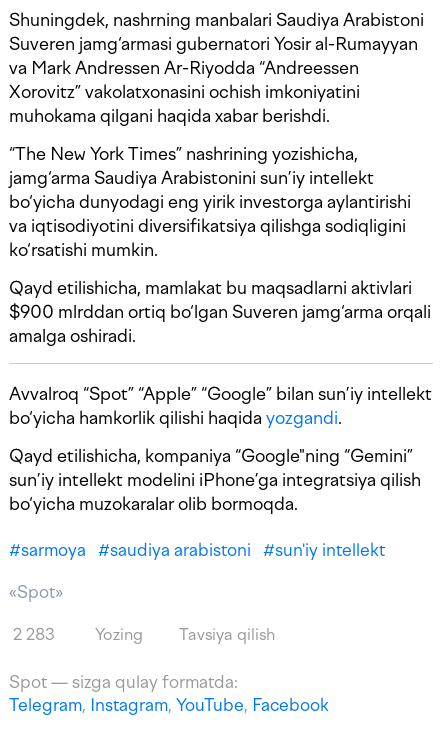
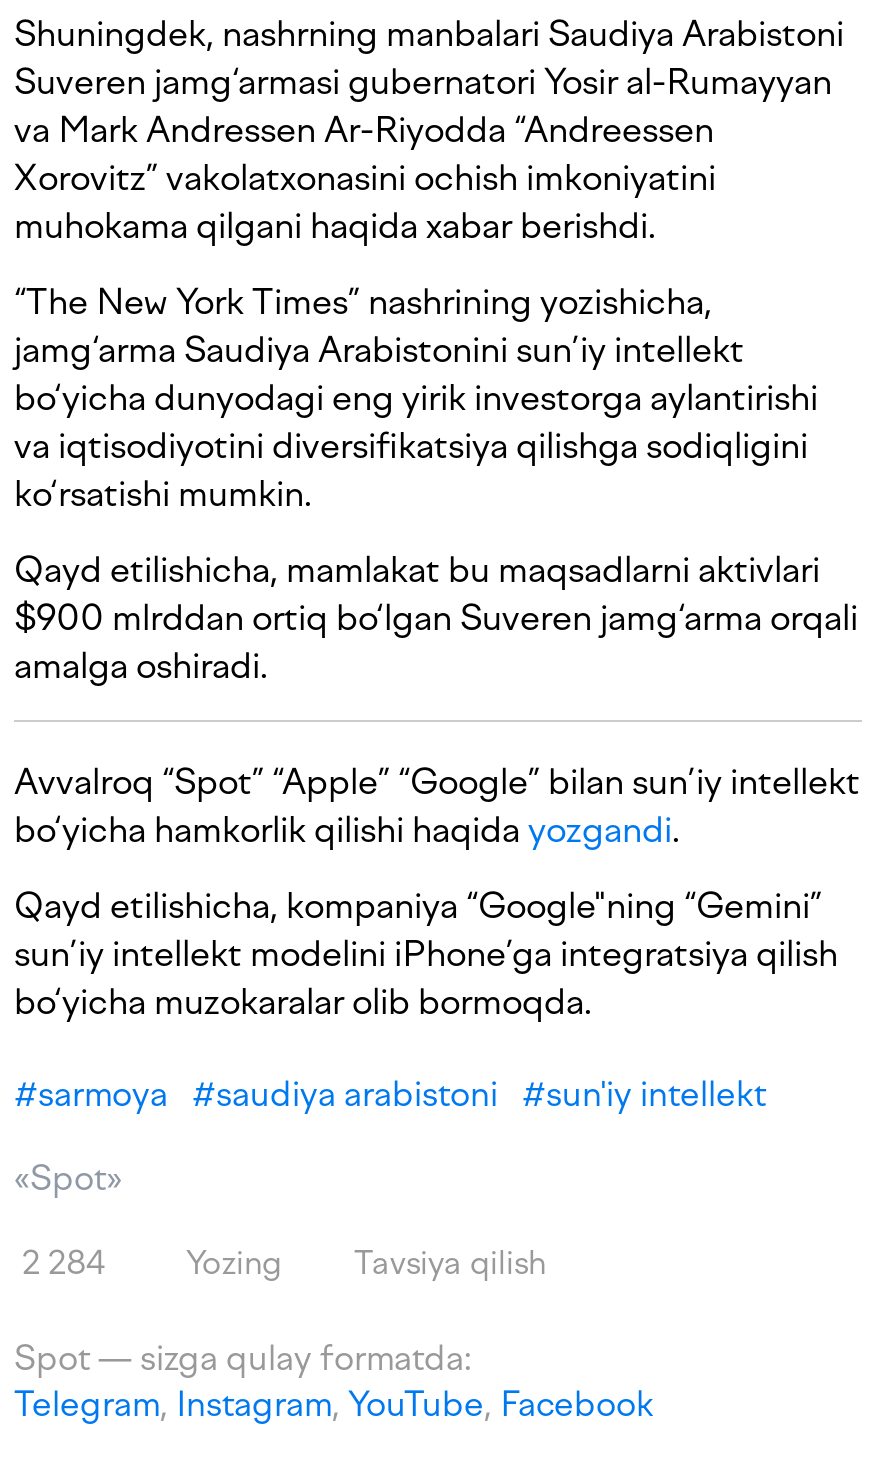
- 2 283 Yozing Tavsiya qilish
+ 2 284 Yozing Tavsiya qilish
